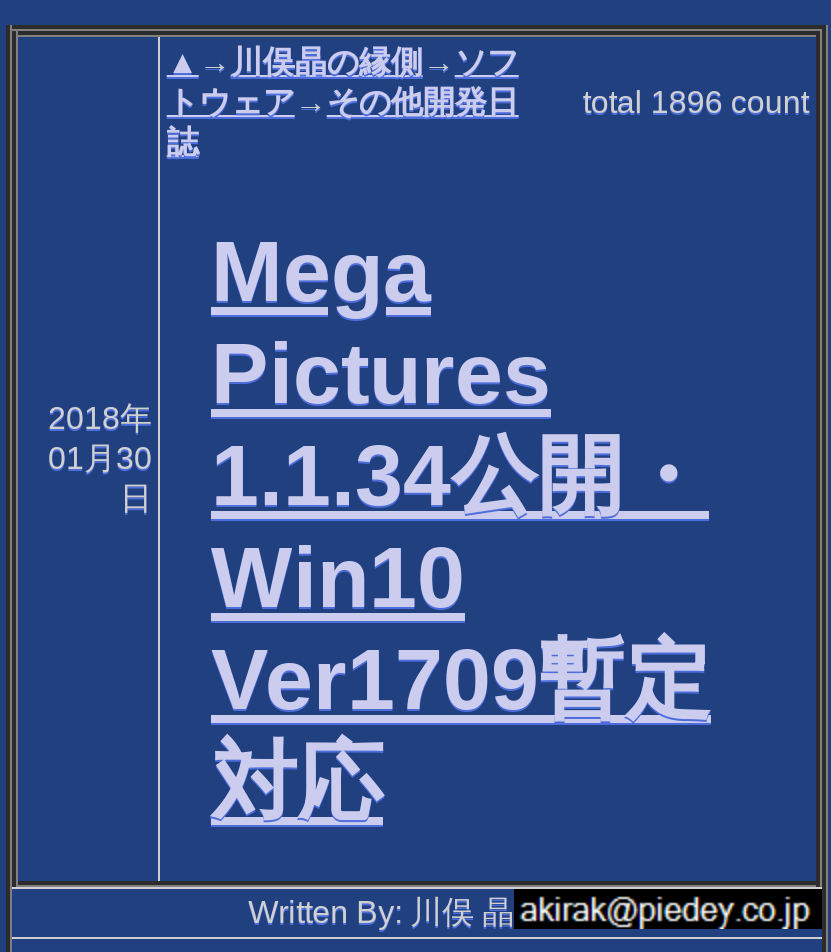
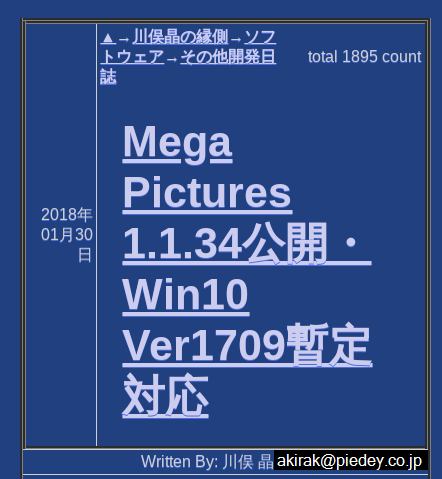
- total 1896 count
+ total 1895 count
